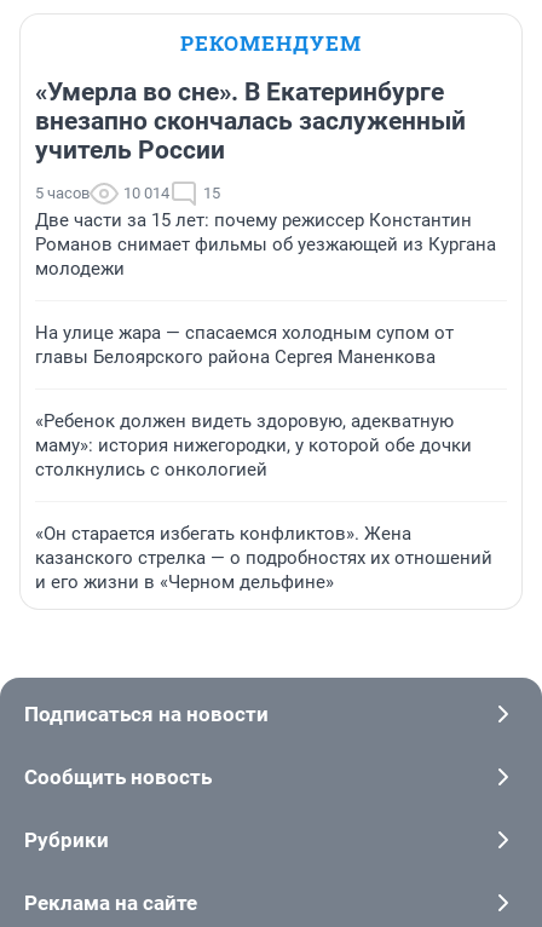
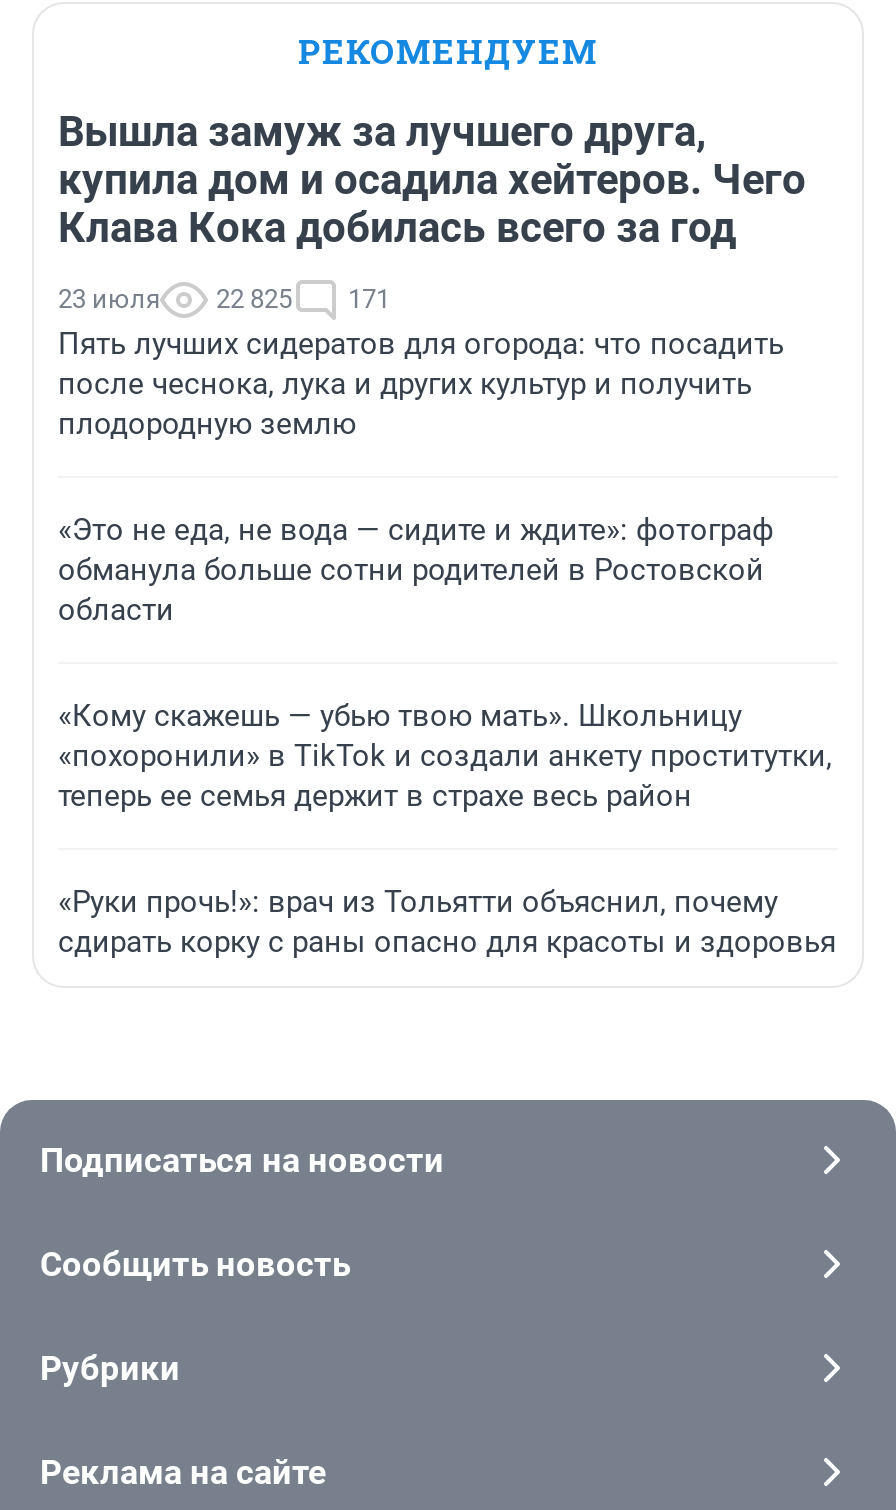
- «Умерла во сне». В Екатеринбурге
- внезапно скончалась заслуженный
- учитель России
+ Вышла замуж за лучшего друга,
+ купила дом и осадила хейтеров. Чего
+ Клава Кока добилась всего за год

- 5 часов
- 10 014
- 15
- Две части за 15 лет: почему режиссер Константин
- Романов снимает фильмы об уезжающей из Кургана
- молодежи
+ 23 июля
+ 22 825
+ 171
+ Пять лучших сидератов для огорода: что посадить
+ после чеснока, лука и других культур и получить
+ плодородную землю

- На улице жара — спасаемся холодным супом от
- главы Белоярского района Сергея Маненкова
+ «Это не еда, не вода — сидите и ждите»: фотограф
+ обманула больше сотни родителей в Ростовской
+ области

- «Ребенок должен видеть здоровую, адекватную
- маму»: история нижегородки, у которой обе дочки
- столкнулись с онкологией
+ «Кому скажешь — убью твою мать». Школьницу
+ «похоронили» в TikTok и создали анкету проститутки,
+ теперь ее семья держит в страхе весь район

- «Он старается избегать конфликтов». Жена
- казанского стрелка — о подробностях их отношений
- и его жизни в «Черном дельфине»
+ «Руки прочь!»: врач из Тольятти объяснил, почему
+ сдирать корку с раны опасно для красоты и здоровья
